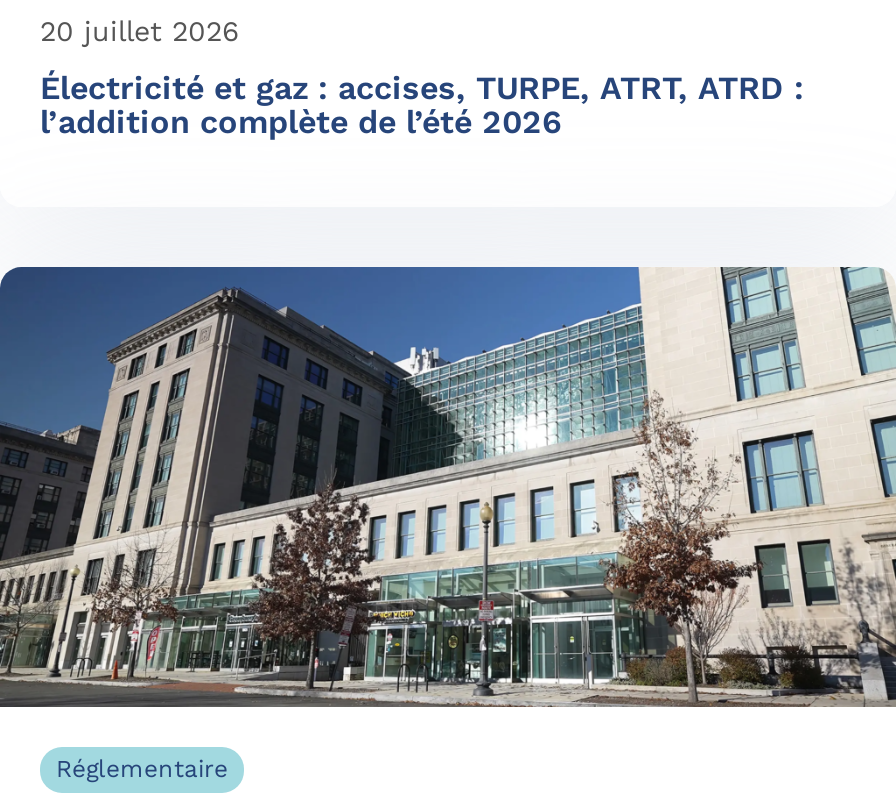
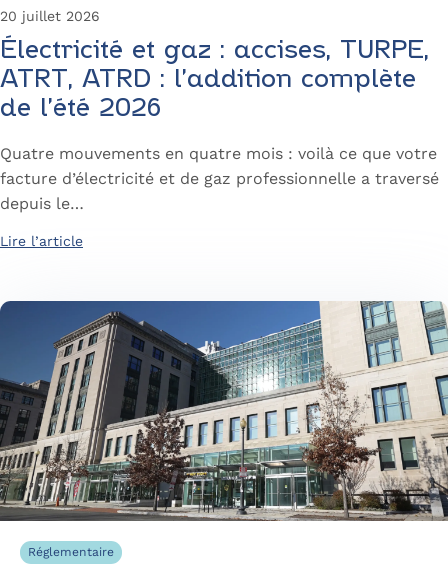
- Électricité et gaz : accises, TURPE, ATRT, ATRD :
- l’addition complète de l’été 2026
+ Électricité et gaz : accises, TURPE,
+ ATRT, ATRD : l’addition complète
+ de l’été 2026
+ Quatre mouvements en quatre mois : voilà ce que votre
+ facture d’électricité et de gaz professionnelle a traversé
+ depuis le…
+ Lire l’article
